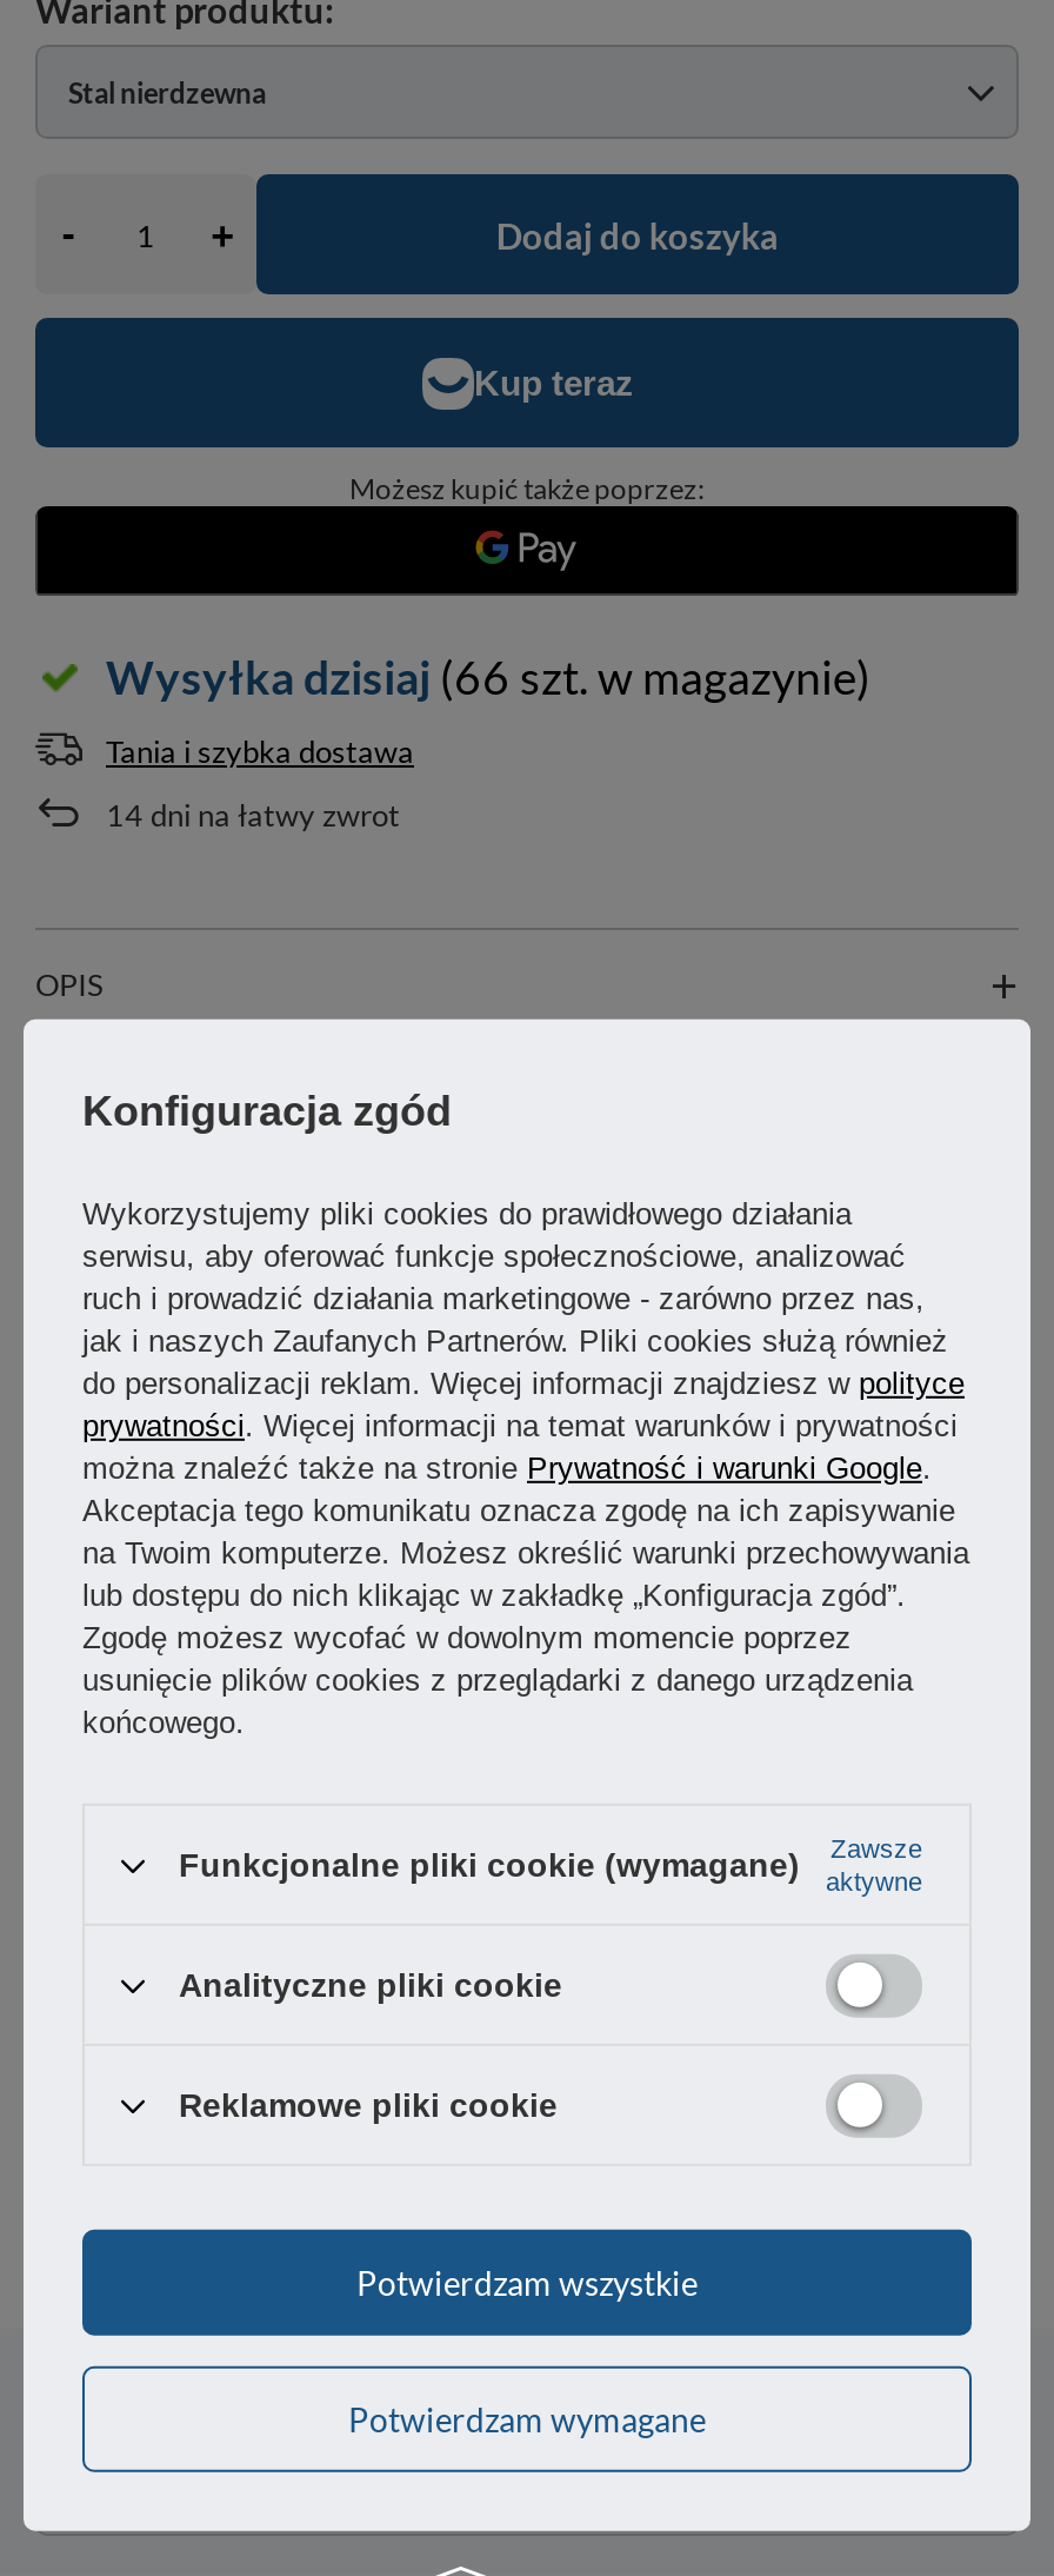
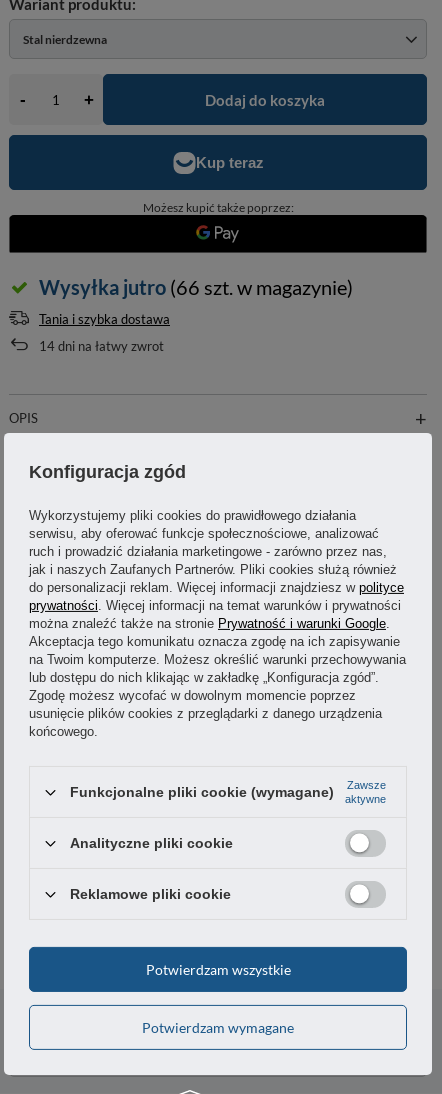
- Wysyłka dzisiaj (66 szt. w magazynie)
+ Wysyłka jutro (66 szt. w magazynie)
